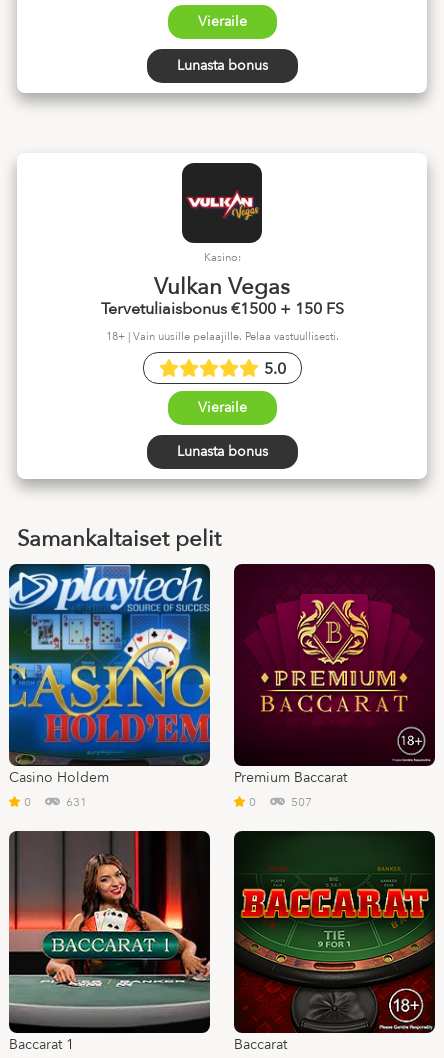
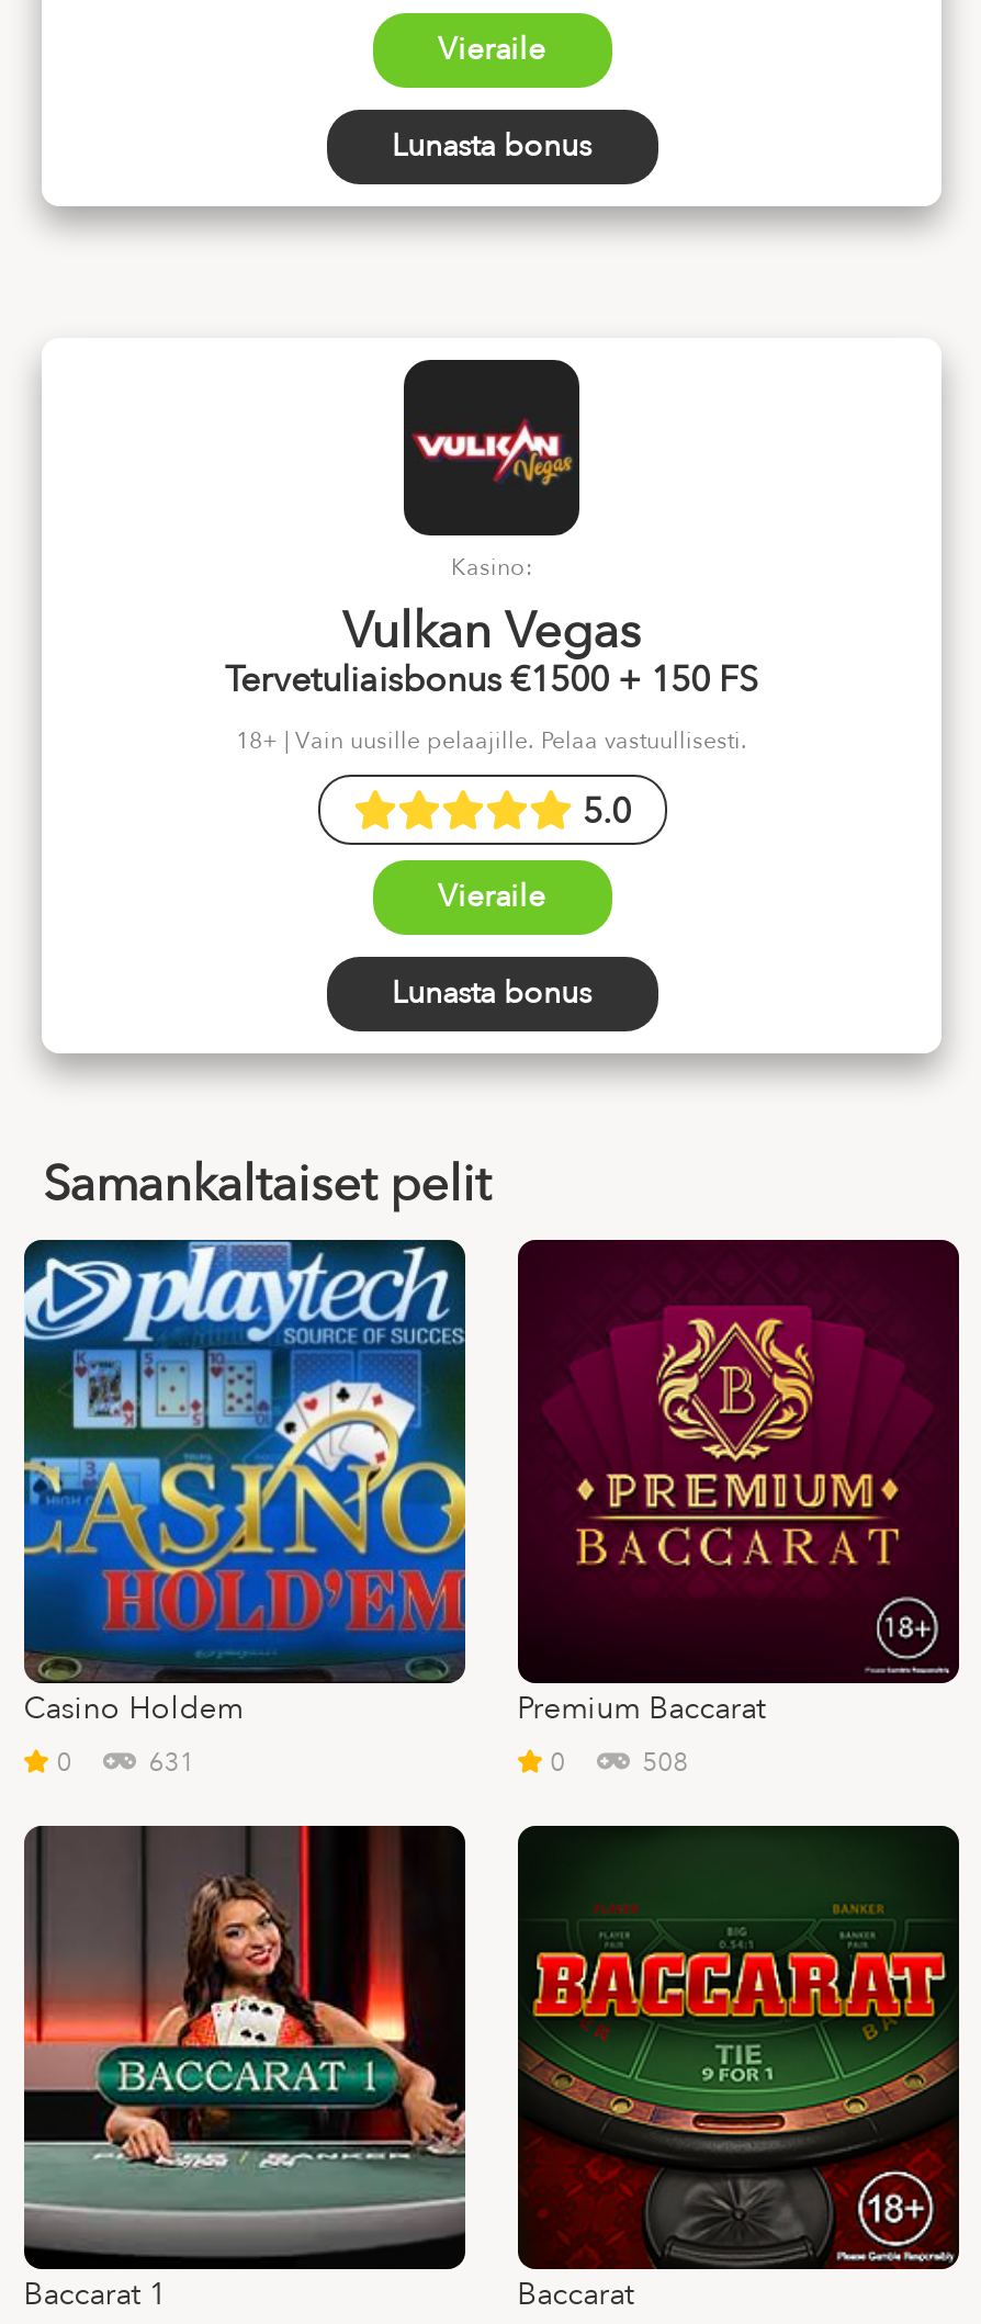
- 507
+ 508
